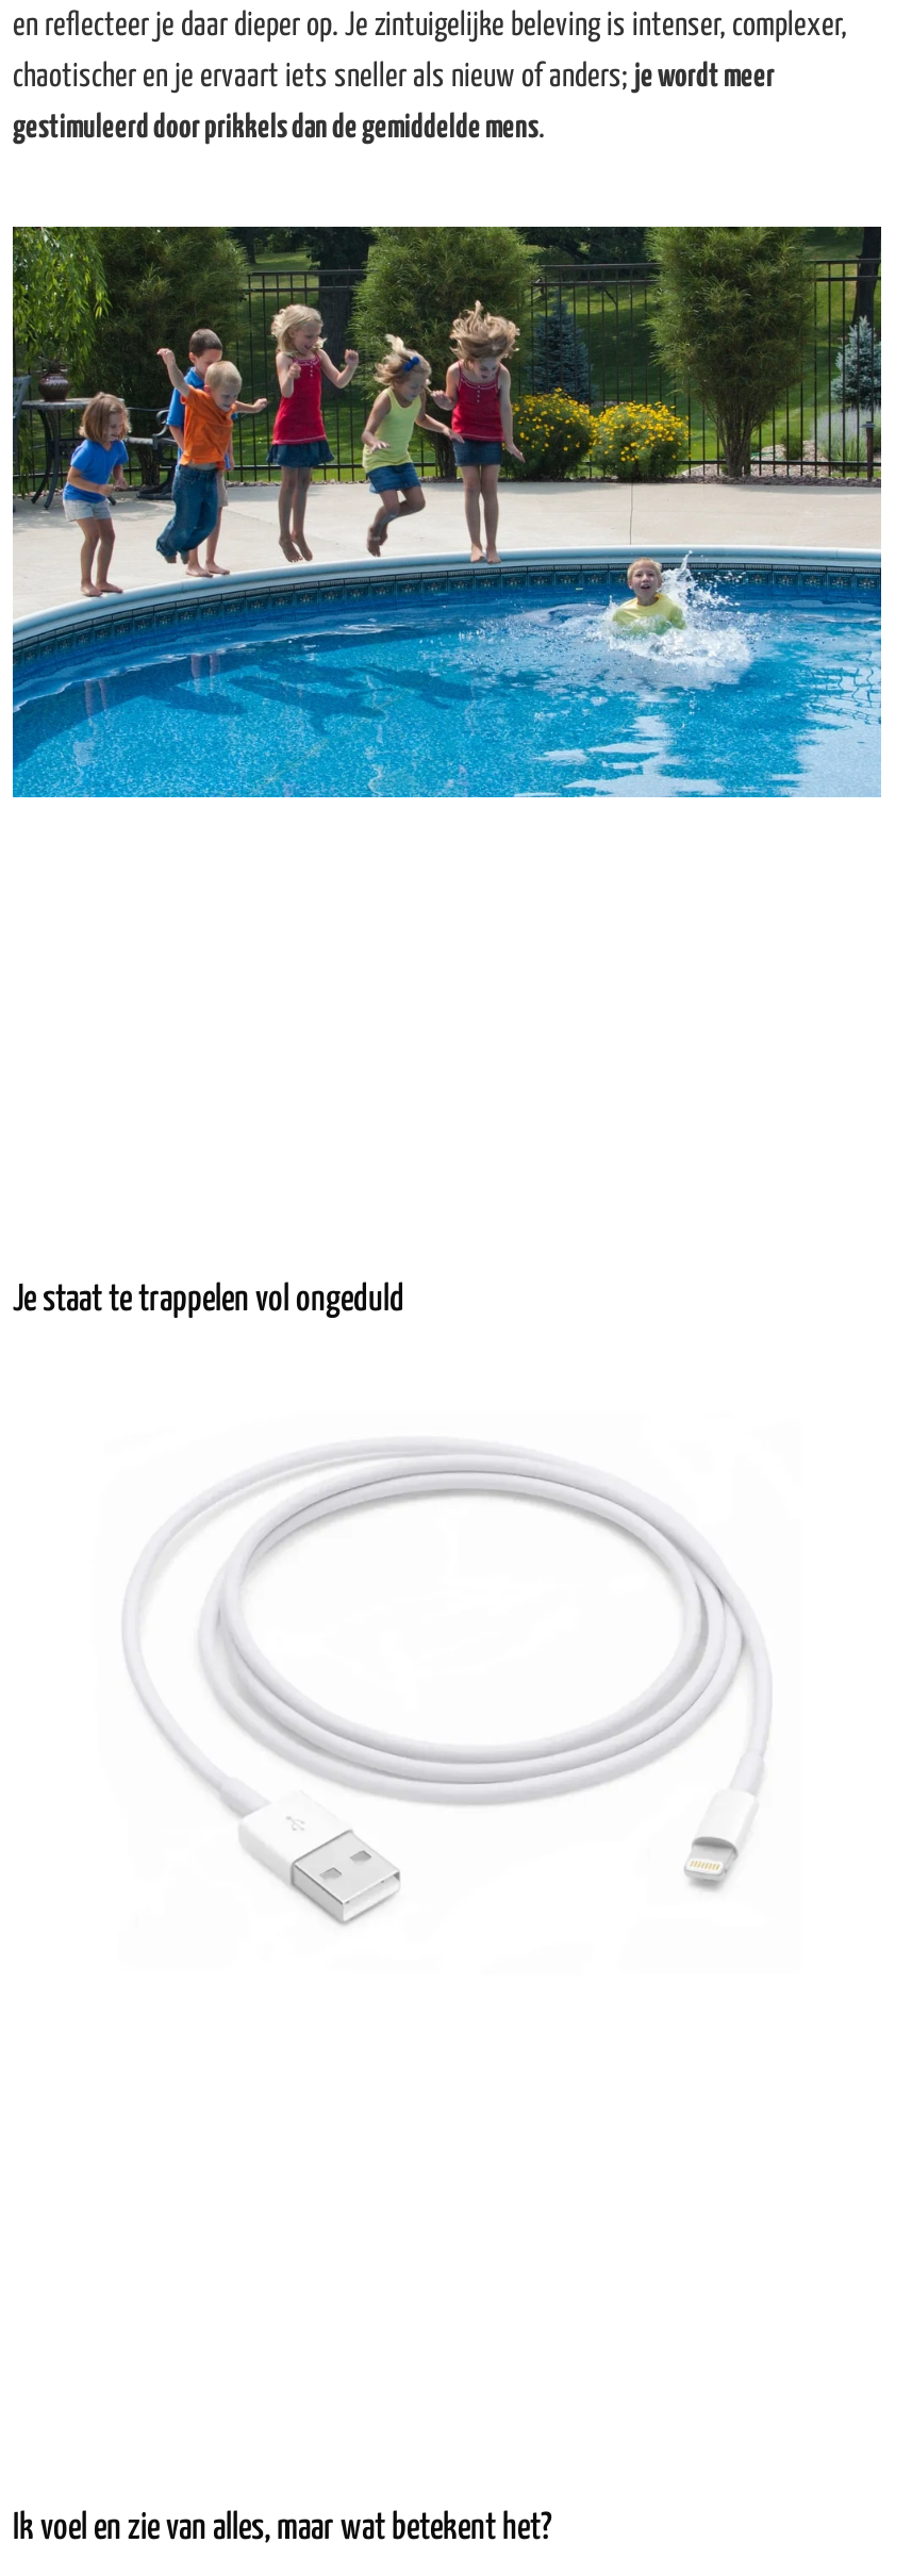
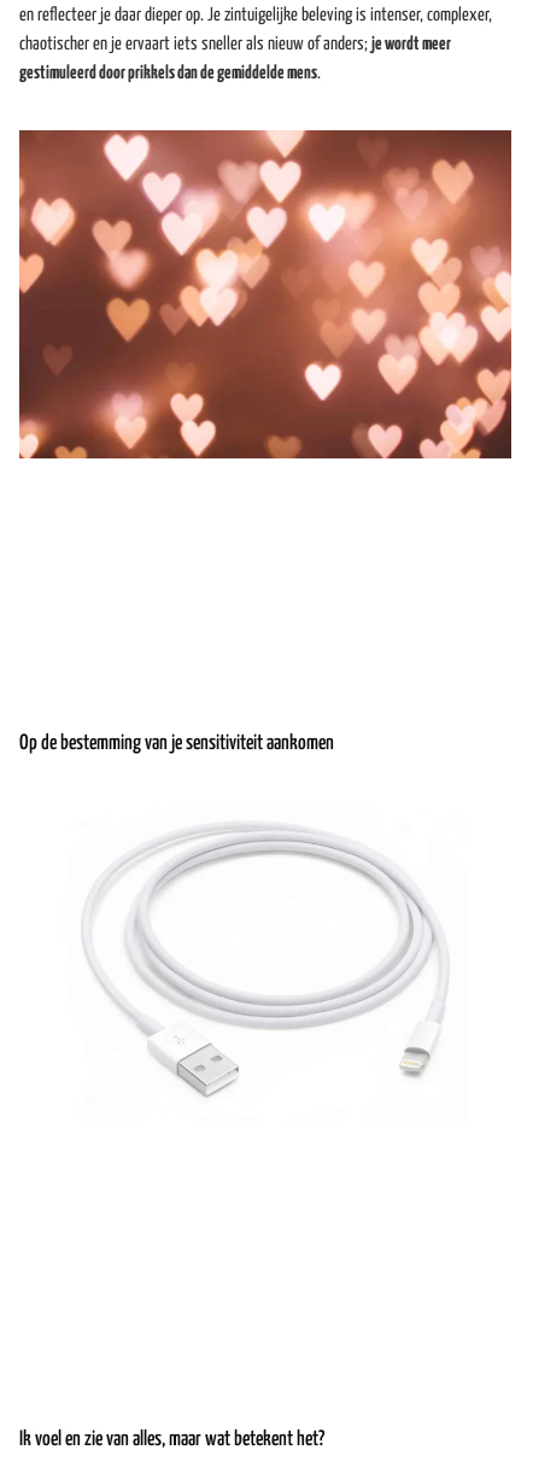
- [image]
+ [image]

- Je staat te trappelen vol ongeduld
+ Op de bestemming van je sensitiviteit aankomen
